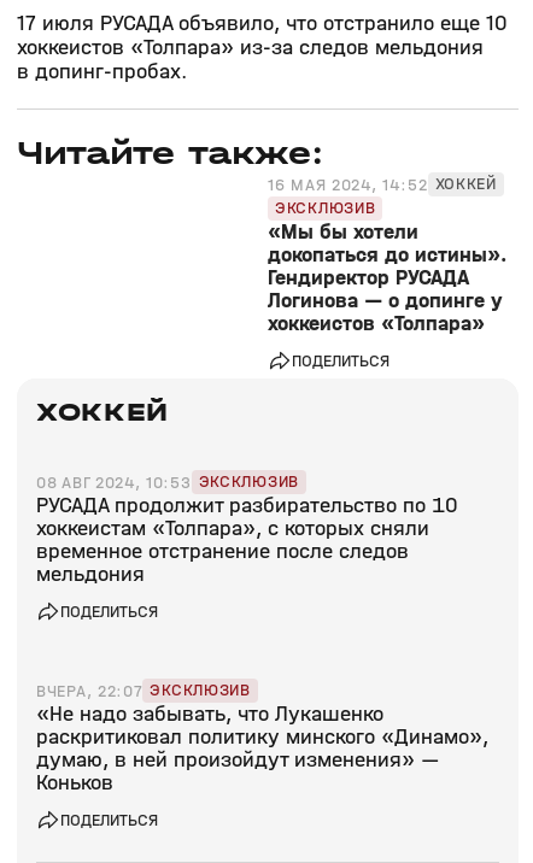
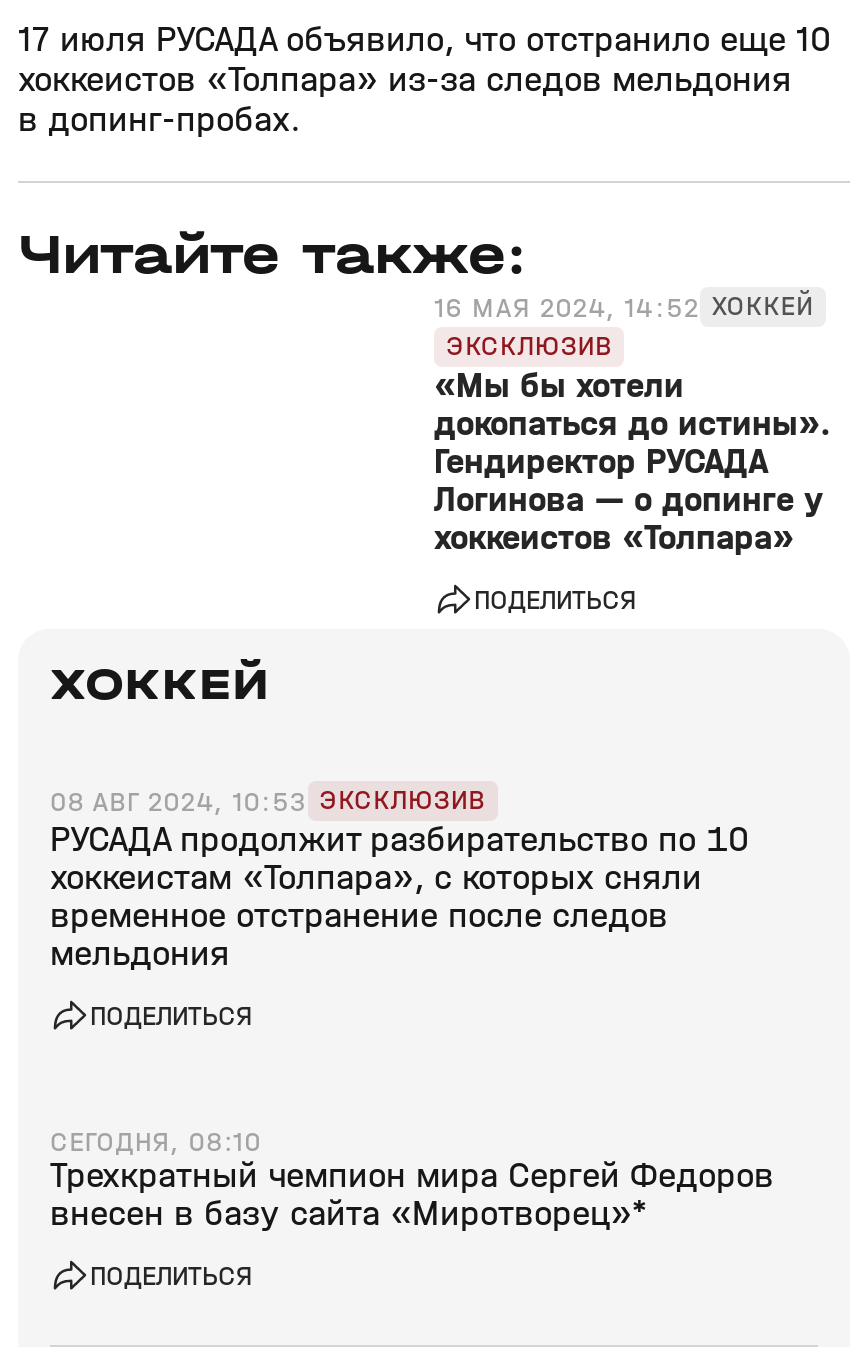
- ВЧЕРА, 22:07 ЭКСКЛЮЗИВ
- «Не надо забывать, что Лукашенко
- раскритиковал политику минского «Динамо»,
- думаю, в ней произойдут изменения» —
- Коньков
+ СЕГОДНЯ, 08:10
+ Трехкратный чемпион мира Сергей Федоров
+ внесен в базу сайта «Миротворец»*
